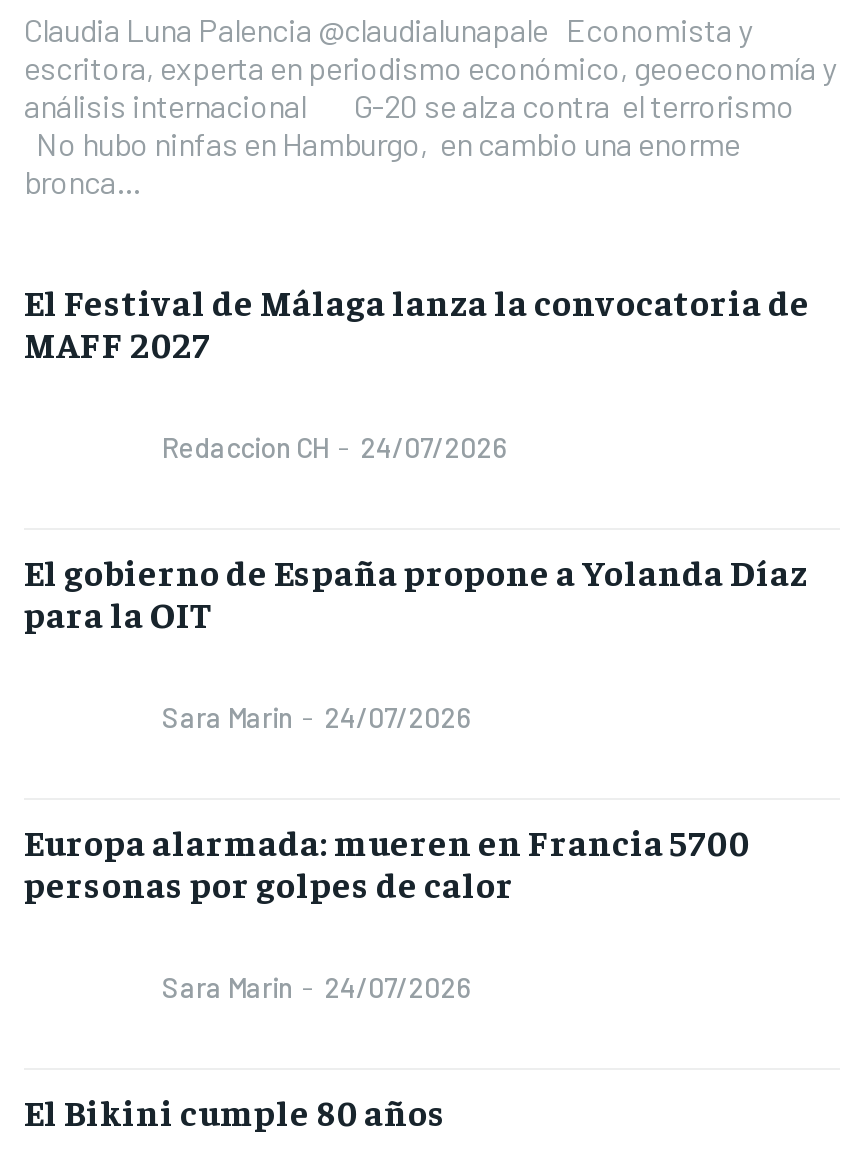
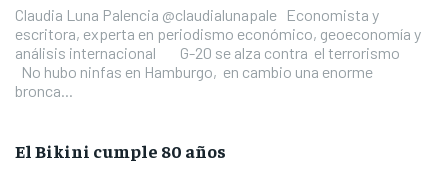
- El Festival de Málaga lanza la convocatoria de
- MAFF 2027
- Redaccion CH - 24/07/2026
- El gobierno de España propone a Yolanda Díaz
- para la OIT
- Sara Marin - 24/07/2026
- Europa alarmada: mueren en Francia 5700
- personas por golpes de calor
- Sara Marin - 24/07/2026
